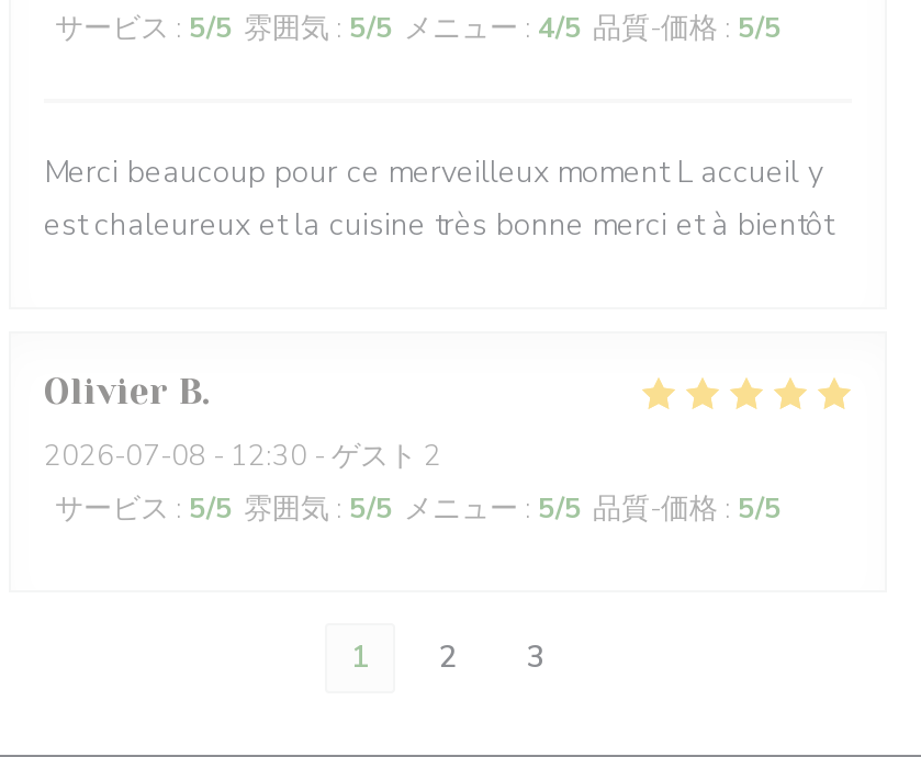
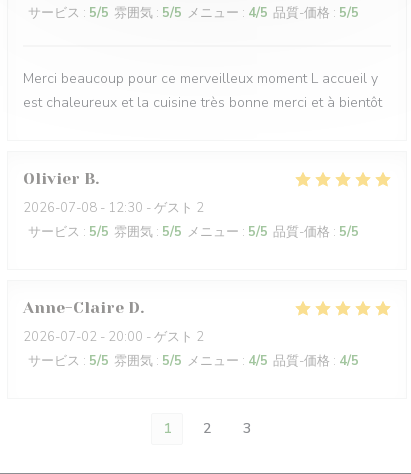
+ Anne-Claire D
+ 2026-07-02 - 20:00 - ゲスト 2
+ サービス: 5/5 雰囲気: 5/5 メニュー: 4/5 品質-価格: 4/5
